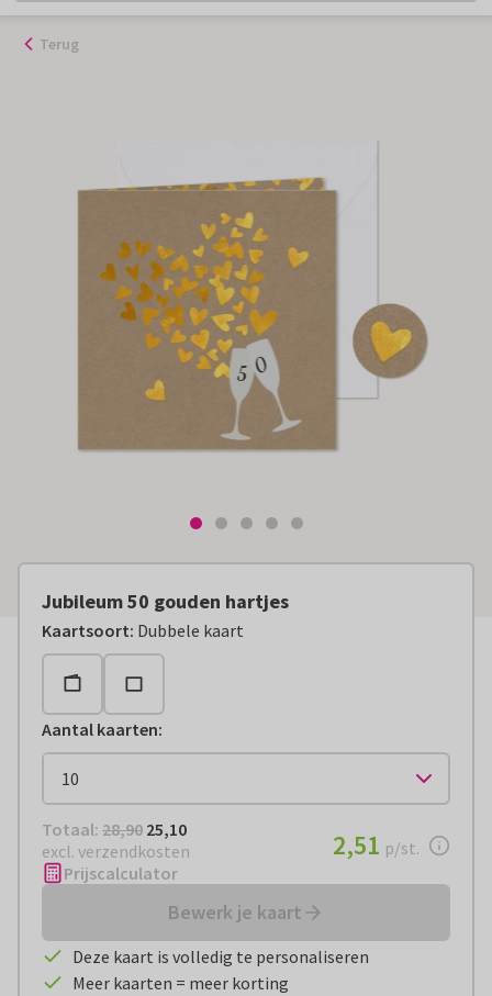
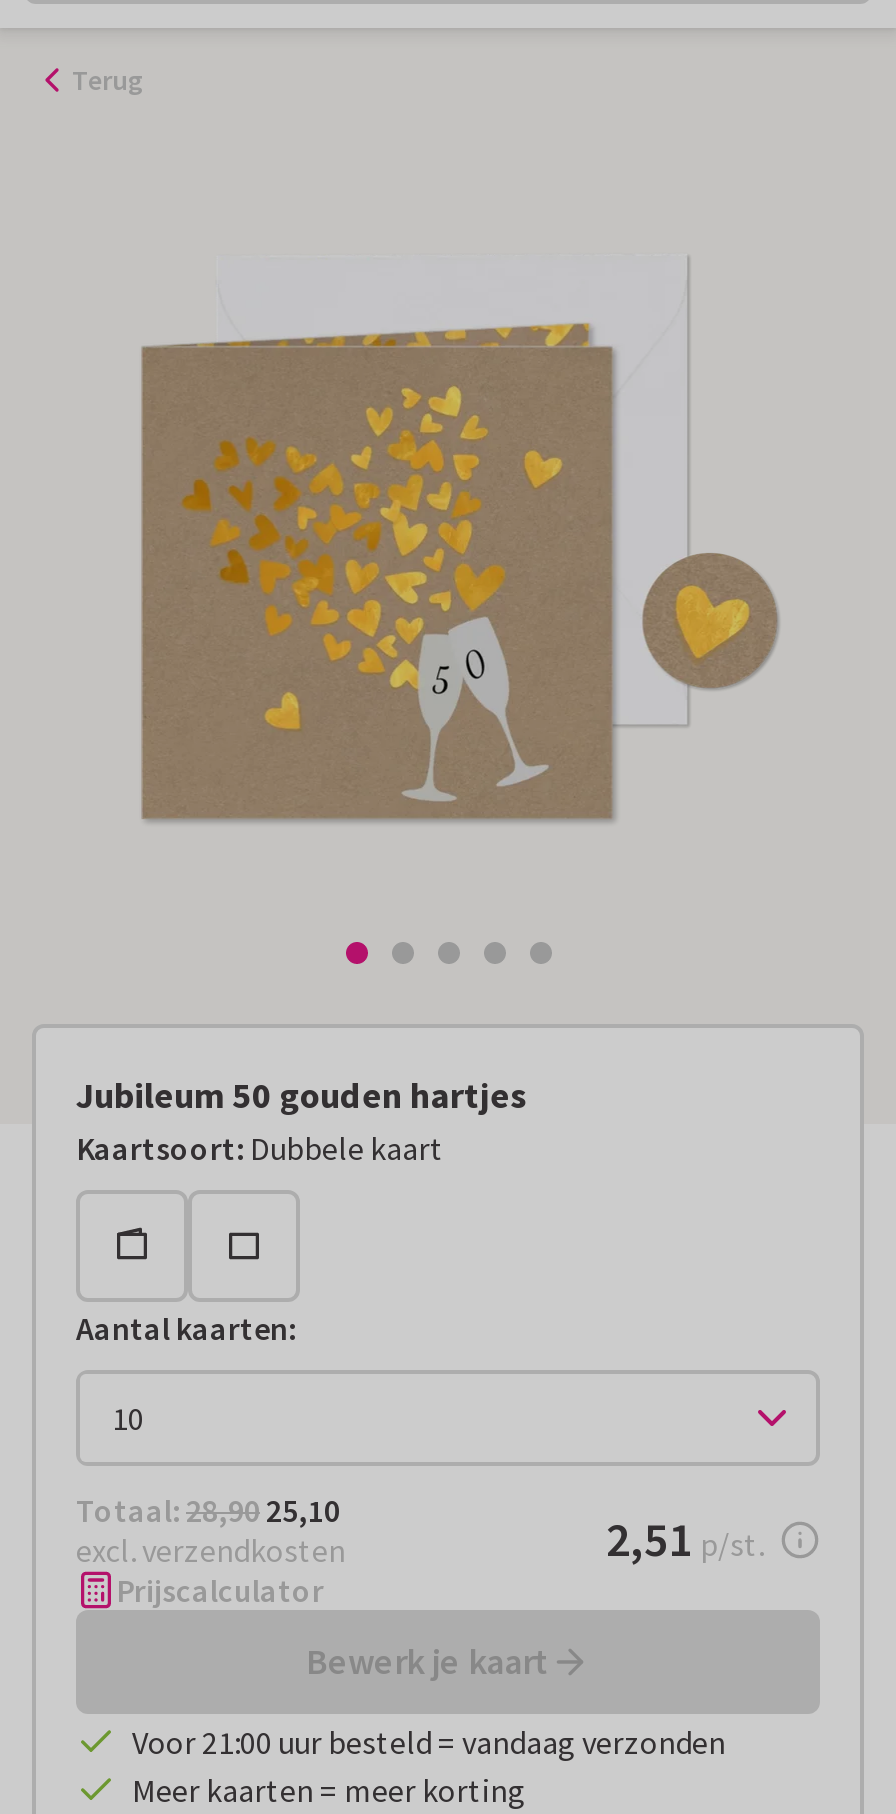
- Deze kaart is volledig te personaliseren
+ Voor 21:00 uur besteld = vandaag verzonden
